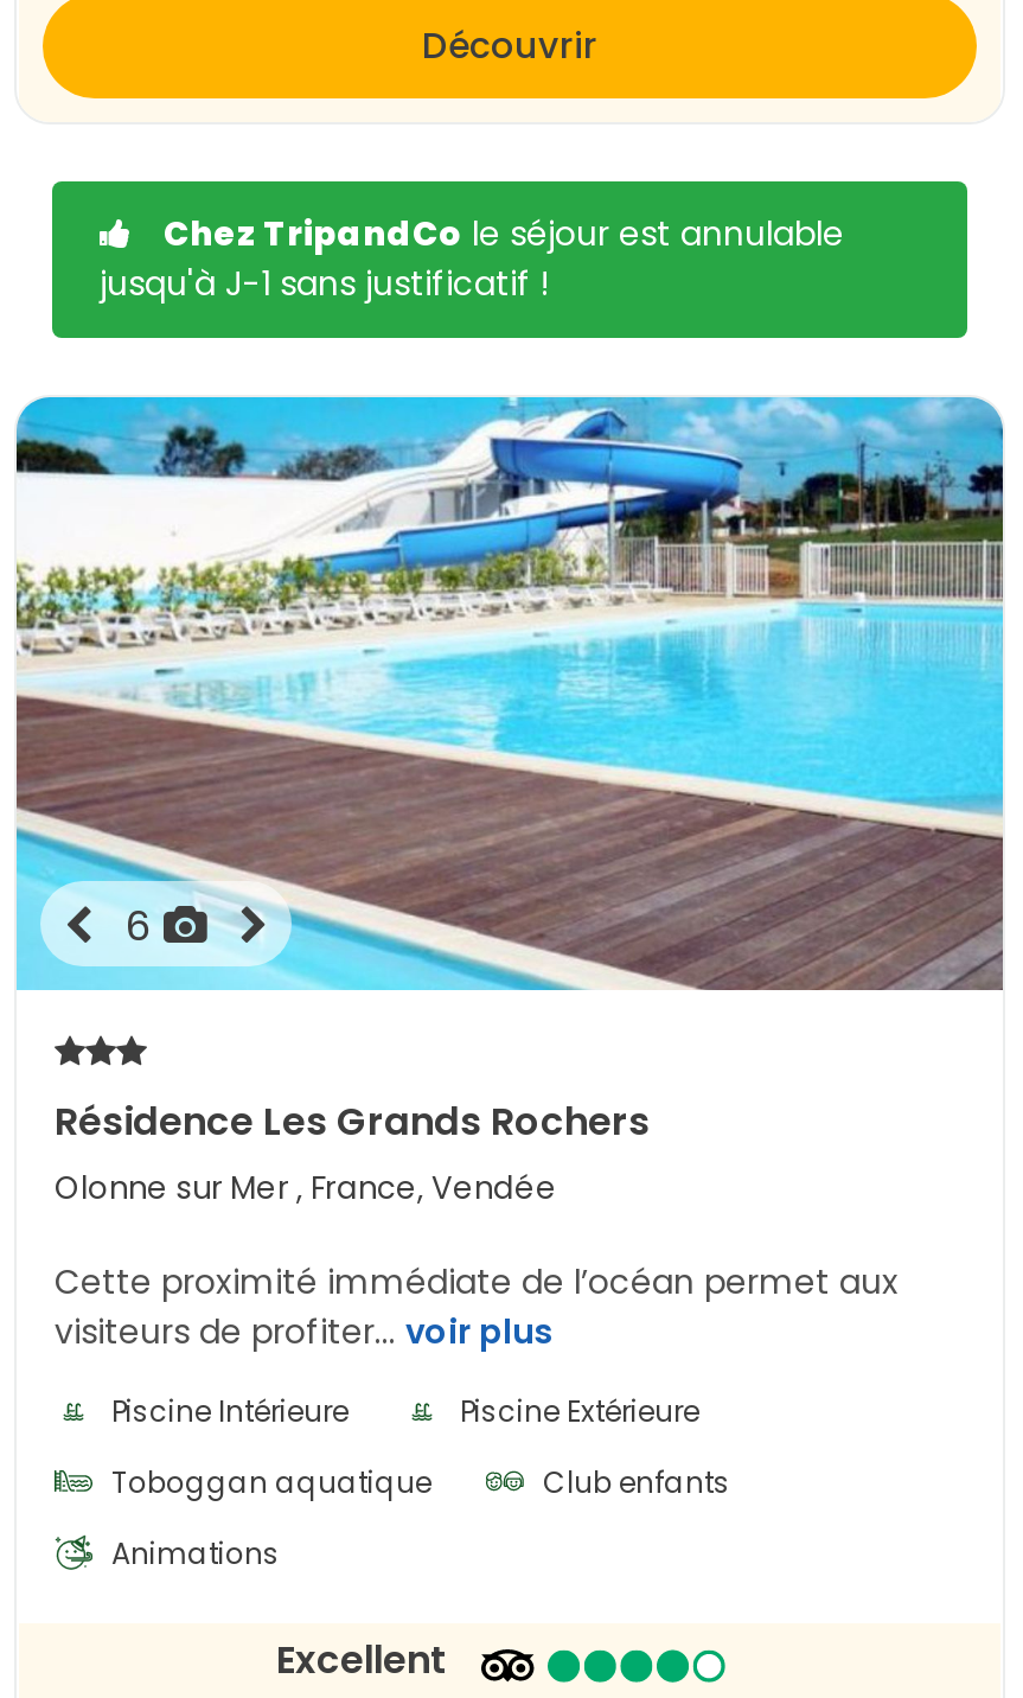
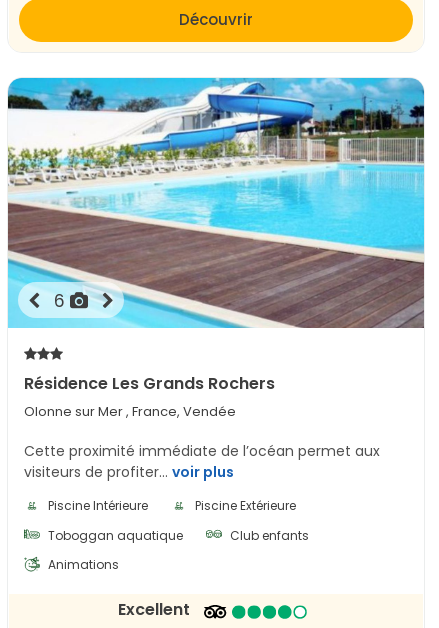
- Chez TripandCo le séjour est annulable
- jusqu'à J-1 sans justificatif !
